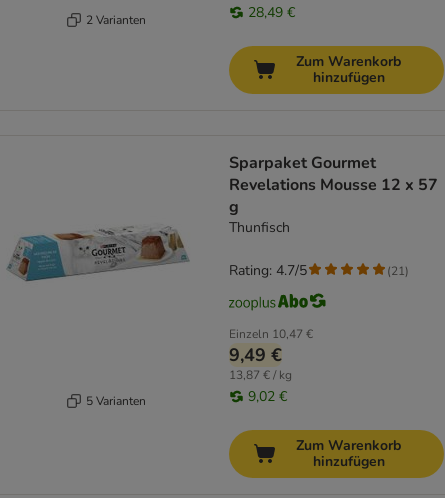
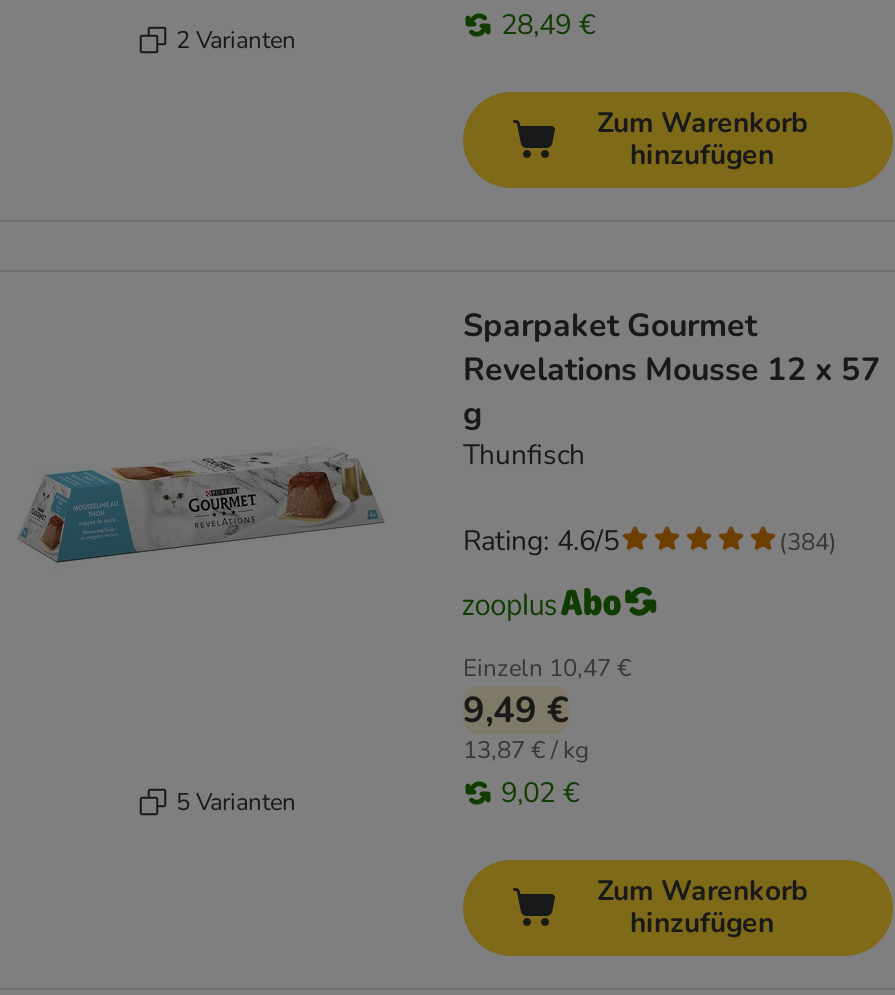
- Rating: 4.7/5
+ Rating: 4.6/5

- (21)
+ (384)
